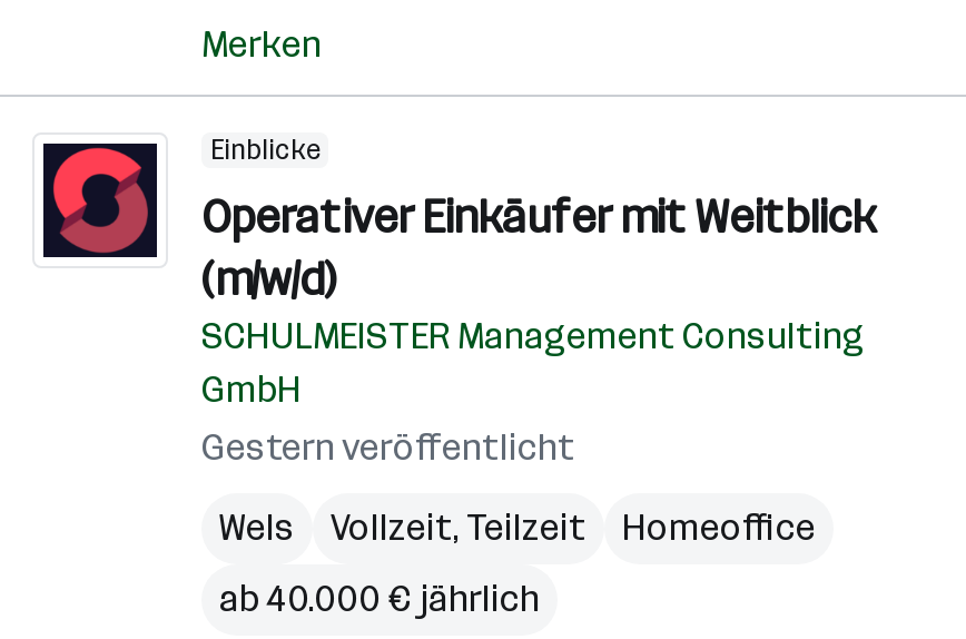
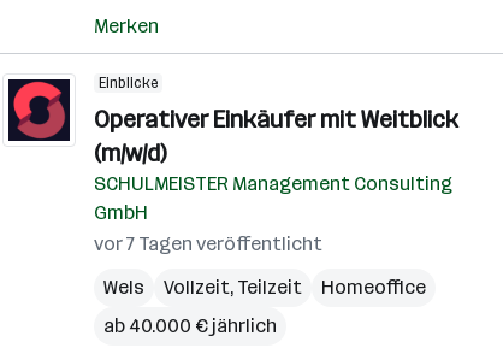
- Gestern veröffentlicht
+ vor 7 Tagen veröffentlicht
